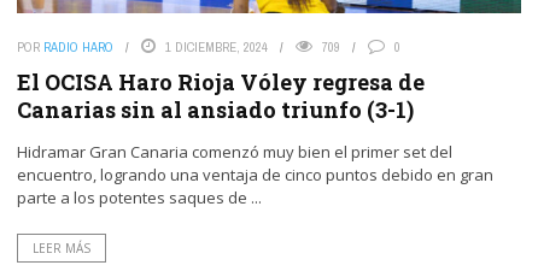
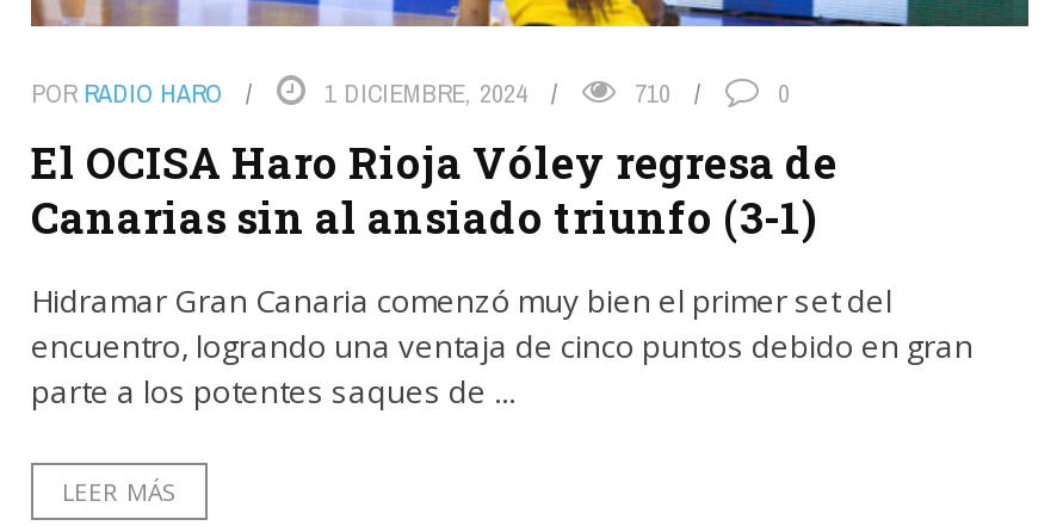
- 709
+ 710
